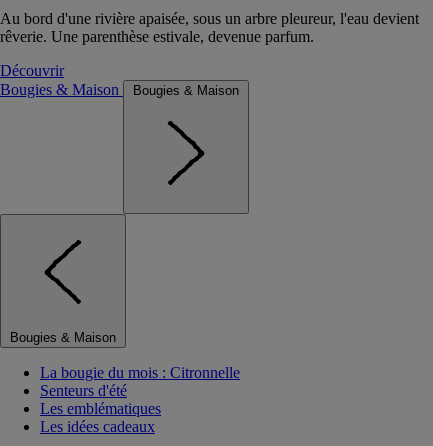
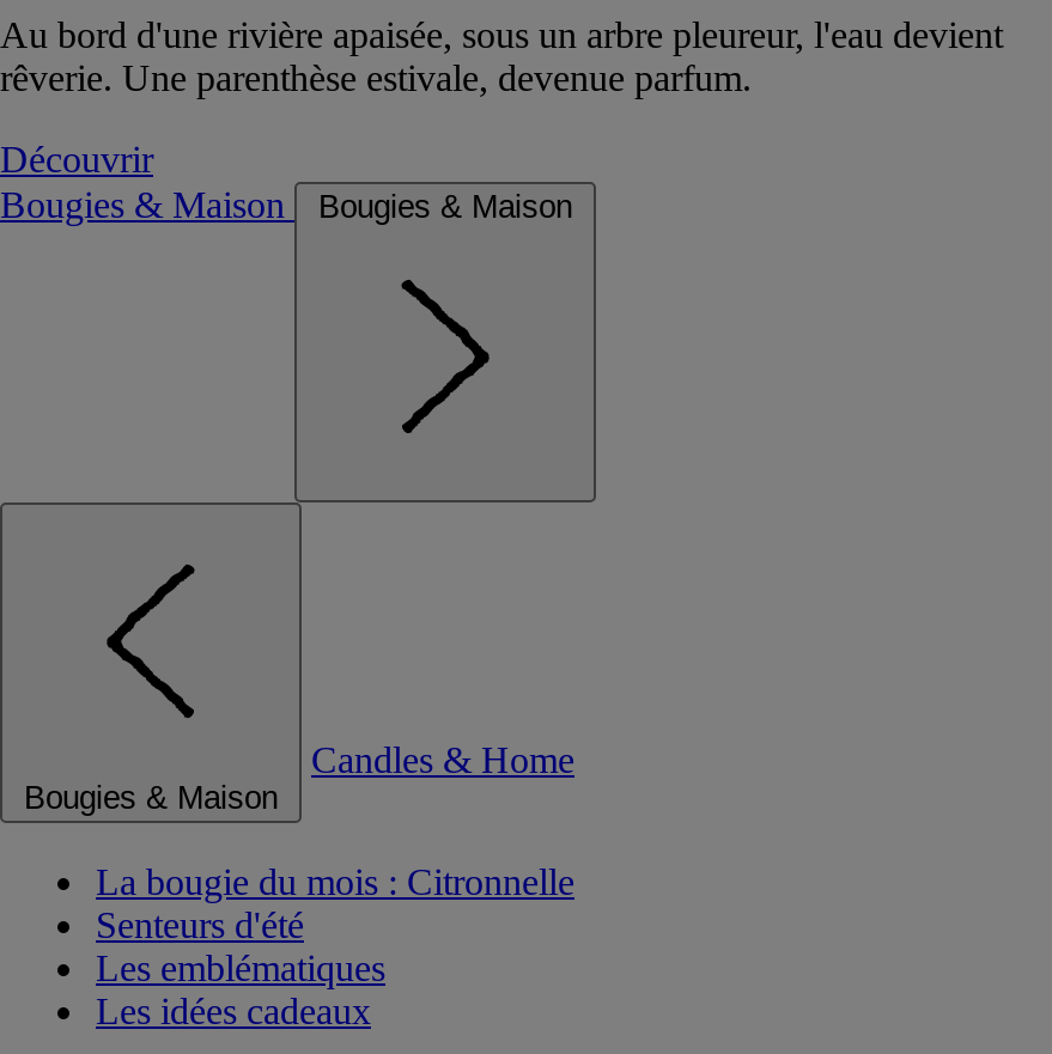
+ Candles & Home
